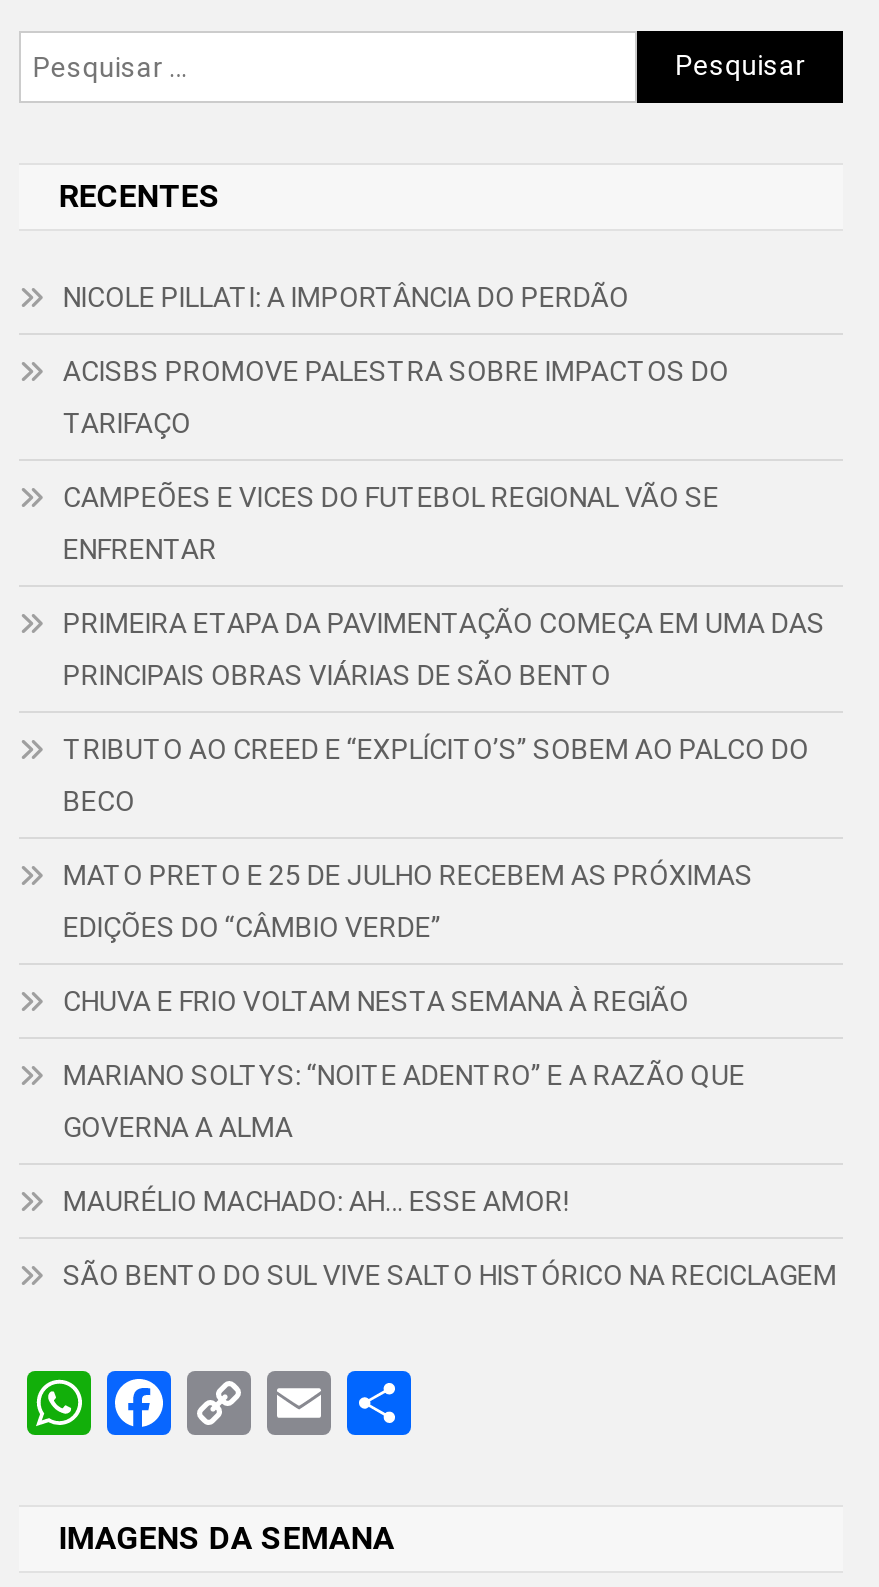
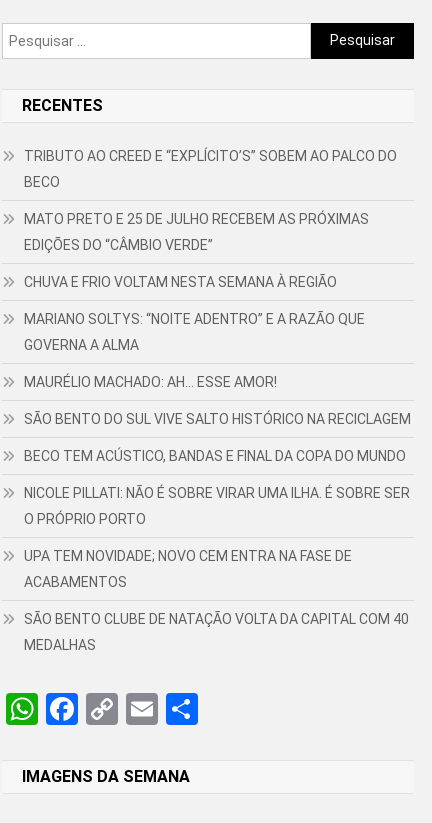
- NICOLE PILLATI: A IMPORTÂNCIA DO PERDÃO
- ACISBS PROMOVE PALESTRA SOBRE IMPACTOS DO
- TARIFAÇO
- CAMPEÕES E VICES DO FUTEBOL REGIONAL VÃO SE
- ENFRENTAR
- PRIMEIRA ETAPA DA PAVIMENTAÇÃO COMEÇA EM UMA DAS
- PRINCIPAIS OBRAS VIÁRIAS DE SÃO BENTO

moved up: TRIBUTO AO CREED E “EXPLÍCITO’S” SOBEM AO PALCO DO | BECO | MATO PRETO E 25 DE JULHO RECEBEM AS PRÓXIMAS | ... | MAURÉLIO MACHADO: AH… ESSE AMOR! | SÃO BENTO DO SUL VIVE SALTO HISTÓRICO NA RECICLAGEM

+ BECO TEM ACÚSTICO, BANDAS E FINAL DA COPA DO MUNDO
+ NICOLE PILLATI: NÃO É SOBRE VIRAR UMA ILHA. É SOBRE SER
+ O PRÓPRIO PORTO
+ UPA TEM NOVIDADE; NOVO CEM ENTRA NA FASE DE
+ ACABAMENTOS
+ SÃO BENTO CLUBE DE NATAÇÃO VOLTA DA CAPITAL COM 40
+ MEDALHAS
